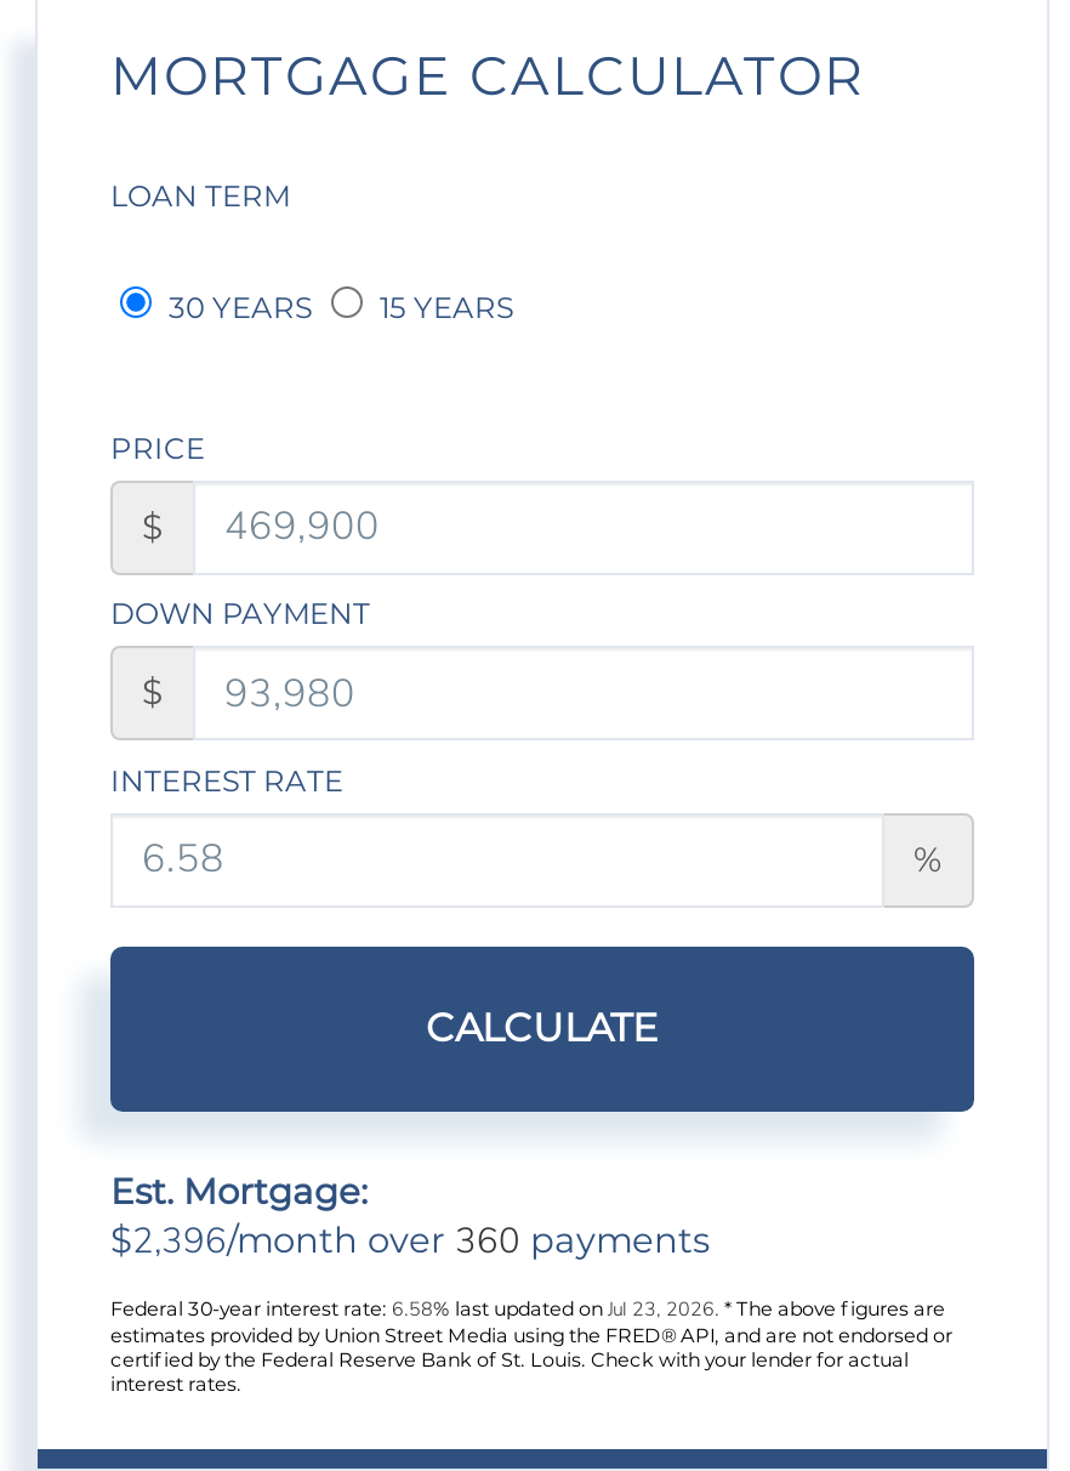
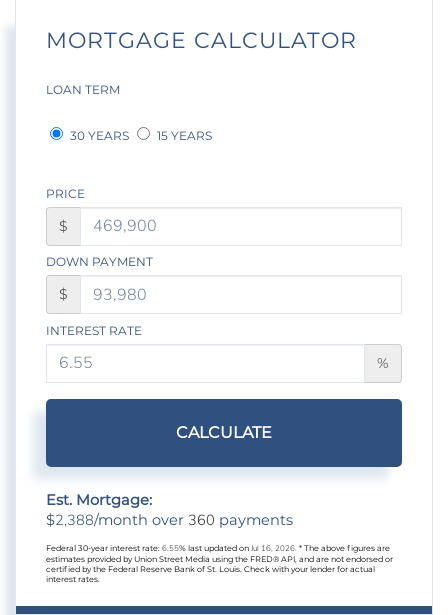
- $2,396/month over 360 payments
+ $2,388/month over 360 payments

- Federal 30-year interest rate: 6.58% last updated on Jul 23, 2026. * The above figures are
+ Federal 30-year interest rate: 6.55% last updated on Jul 16, 2026. * The above figures are
